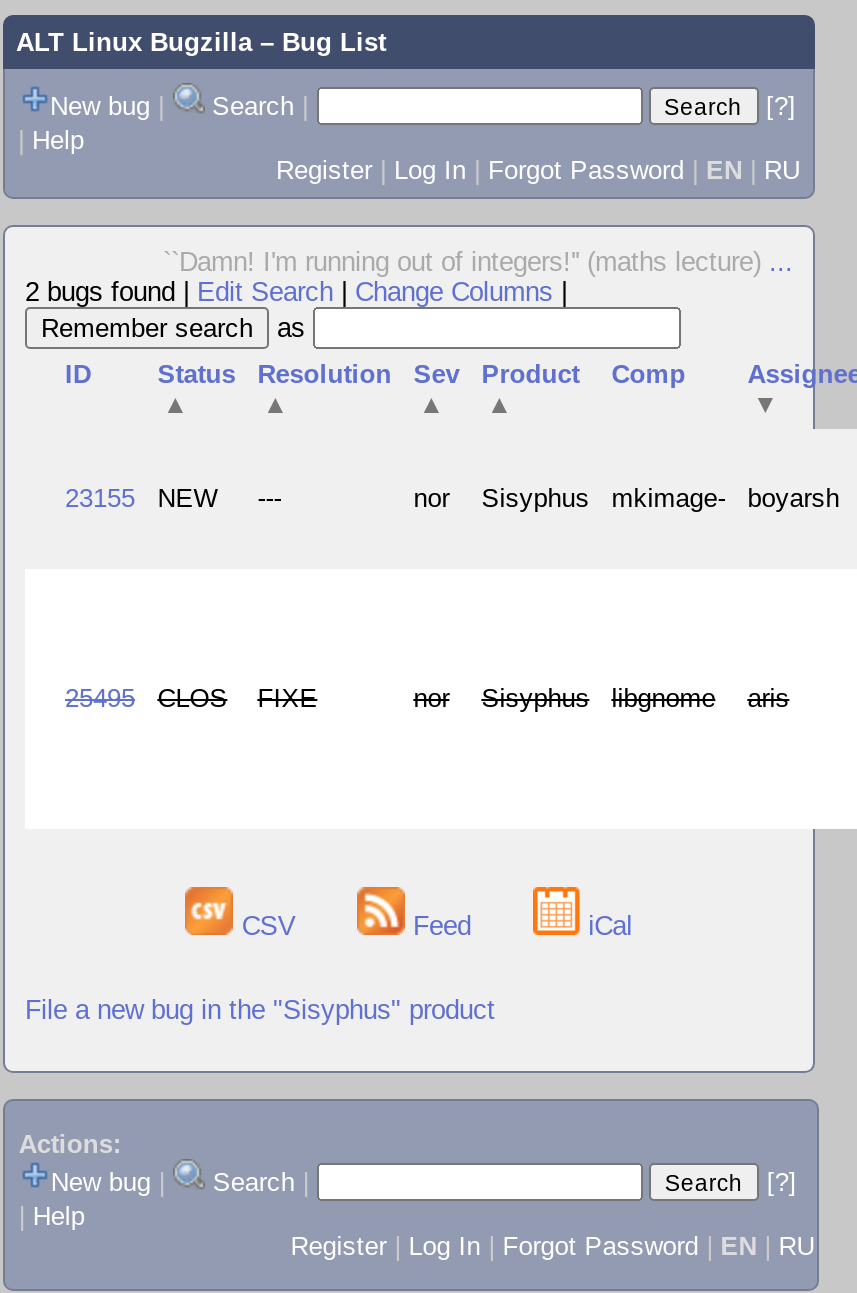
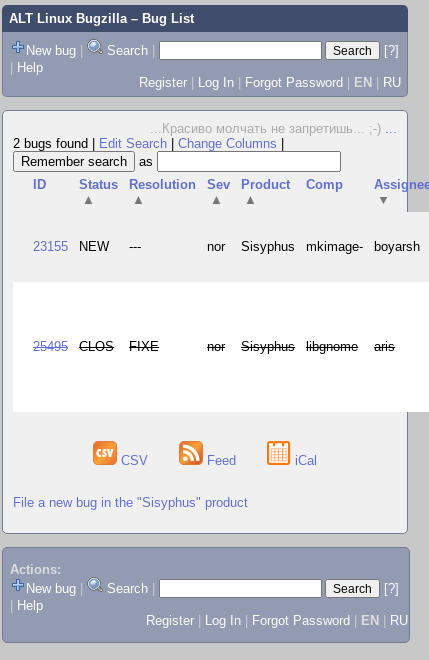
- ``Damn! I'm running out of integers!'' (maths lecture)...
+ ...Красиво молчать не запретишь... ;-)...
